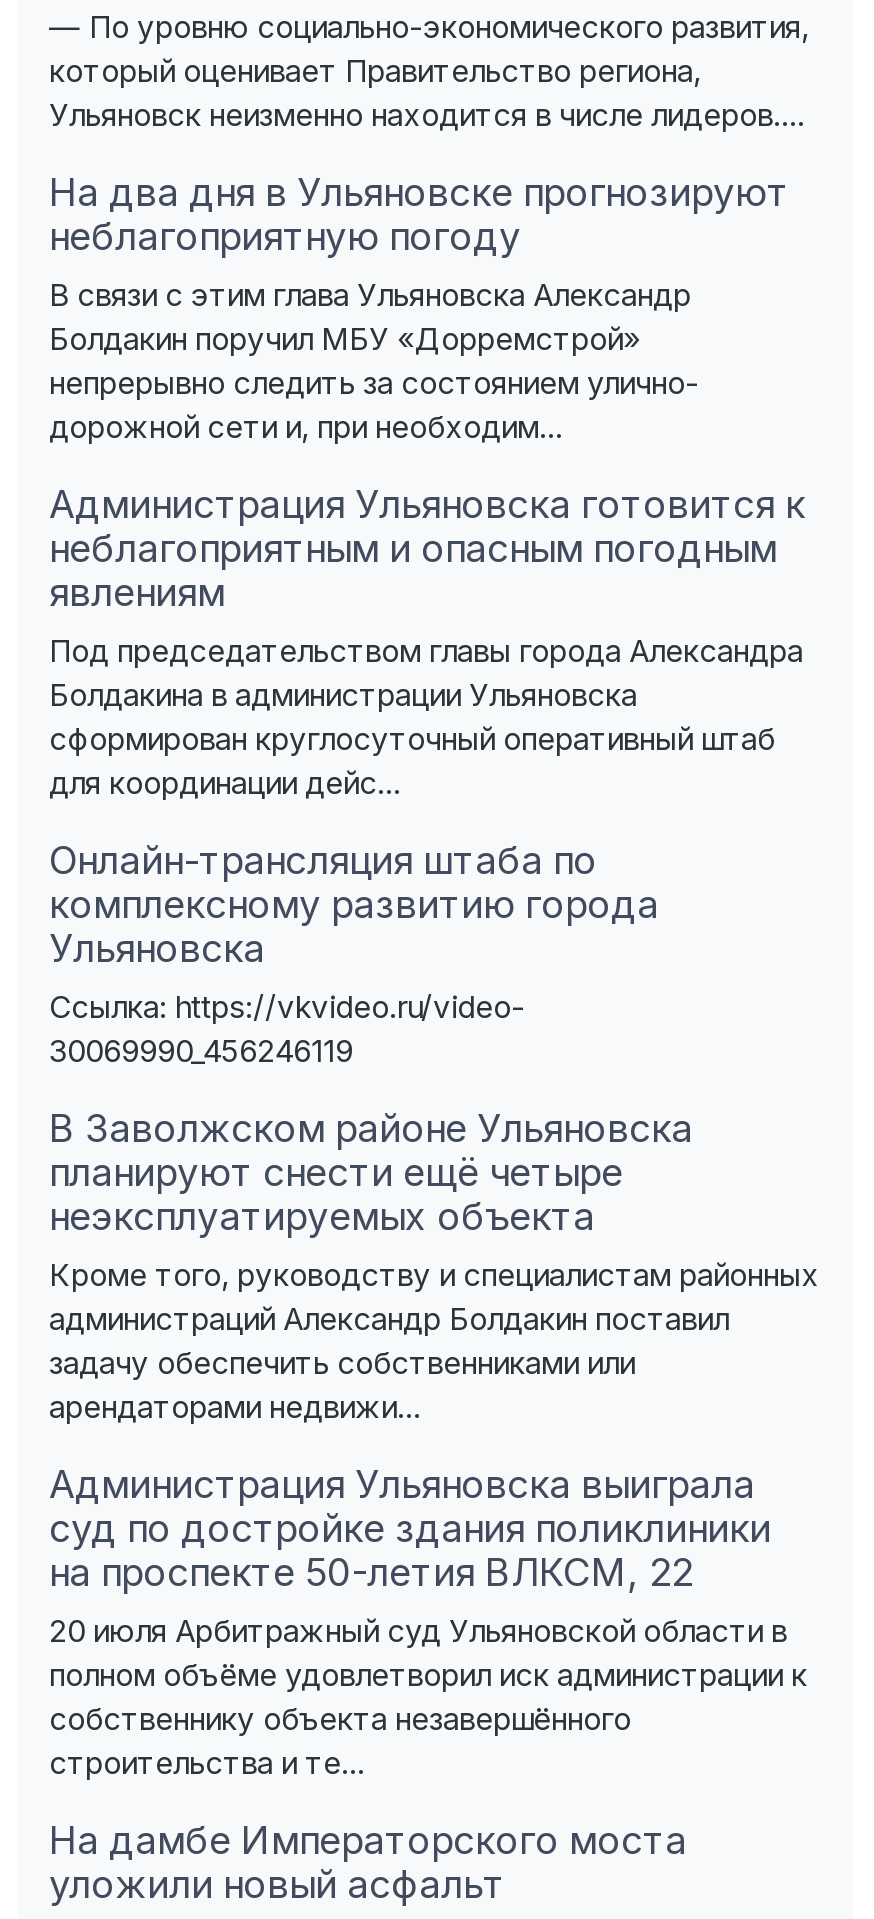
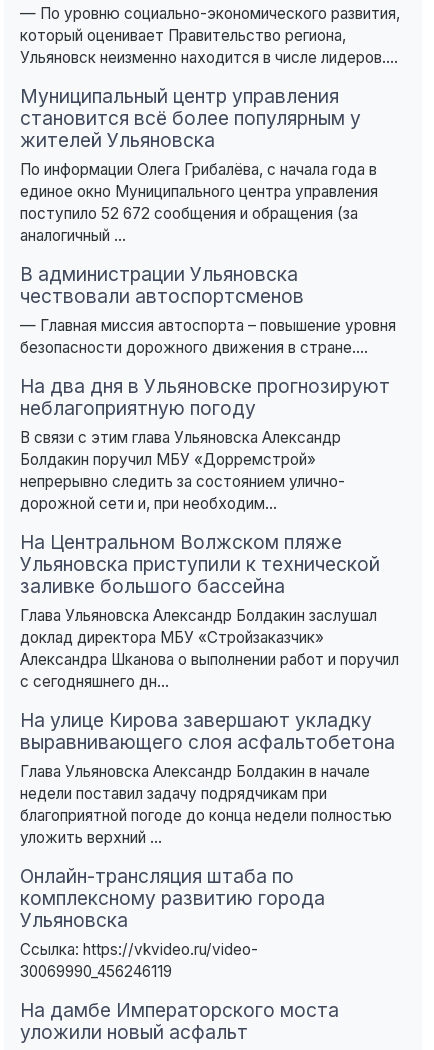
+ Муниципальный центр управления
+ становится всё более популярным у
+ жителей Ульяновска
+ По информации Олега Грибалёва, с начала года в
+ единое окно Муниципального центра управления
+ поступило 52 672 сообщения и обращения (за
+ аналогичный ...
+ В администрации Ульяновска
+ чествовали автоспортсменов
+ — Главная миссия автоспорта – повышение уровня
+ безопасности дорожного движения в стране....

moved down: На два дня в Ульяновске прогнозируют | неблагоприятную погоду | В связи с этим глава Ульяновска Александр | Болдакин поручил МБУ «Дорремстрой» | непрерывно следить за состоянием улично- | дорожной сети и, при необходим...

- Администрация Ульяновска готовится к
- неблагоприятным и опасным погодным
- явлениям
- Под председательством главы города Александра
- Болдакина в администрации Ульяновска
- сформирован круглосуточный оперативный штаб
- для координации дейс...
+ На Центральном Волжском пляже
+ Ульяновска приступили к технической
+ заливке большого бассейна
+ Глава Ульяновска Александр Болдакин заслушал
+ доклад директора МБУ «Стройзаказчик»
+ Александра Шканова о выполнении работ и поручил
+ с сегодняшнего дн...
+ На улице Кирова завершают укладку
+ выравнивающего слоя асфальтобетона
+ Глава Ульяновска Александр Болдакин в начале
+ недели поставил задачу подрядчикам при
+ благоприятной погоде до конца недели полностью
+ уложить верхний ...

moved down: Онлайн-трансляция штаба по | комплексному развитию города | Ульяновска | Ссылка: https://vkvideo.ru/video- | 30069990_456246119

- В Заволжском районе Ульяновска
- планируют снести ещё четыре
- неэксплуатируемых объекта
- Кроме того, руководству и специалистам районных
- администраций Александр Болдакин поставил
- задачу обеспечить собственниками или
- арендаторами недвижи...
- Администрация Ульяновска выиграла
- суд по достройке здания поликлиники
- на проспекте 50-летия ВЛКСМ, 22
- 20 июля Арбитражный суд Ульяновской области в
- полном объёме удовлетворил иск администрации к
- собственнику объекта незавершённого
- строительства и те...
